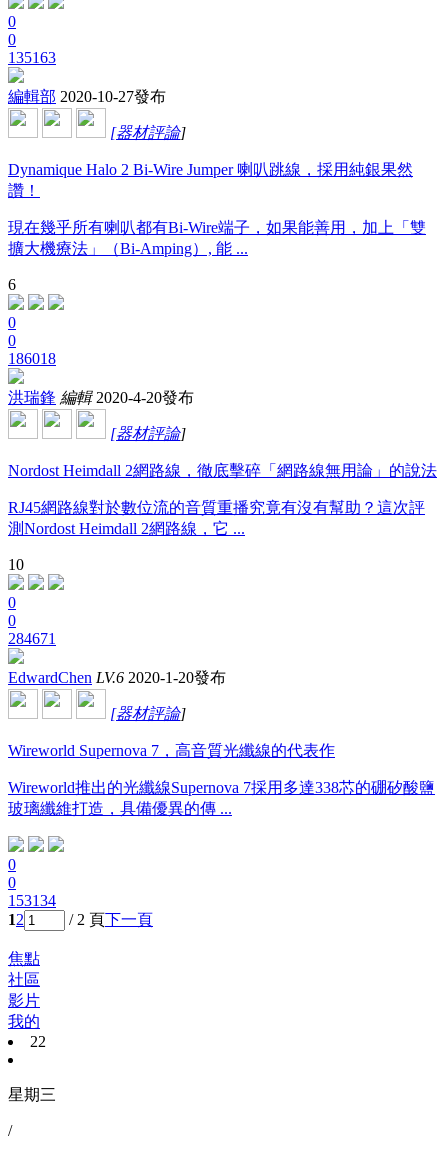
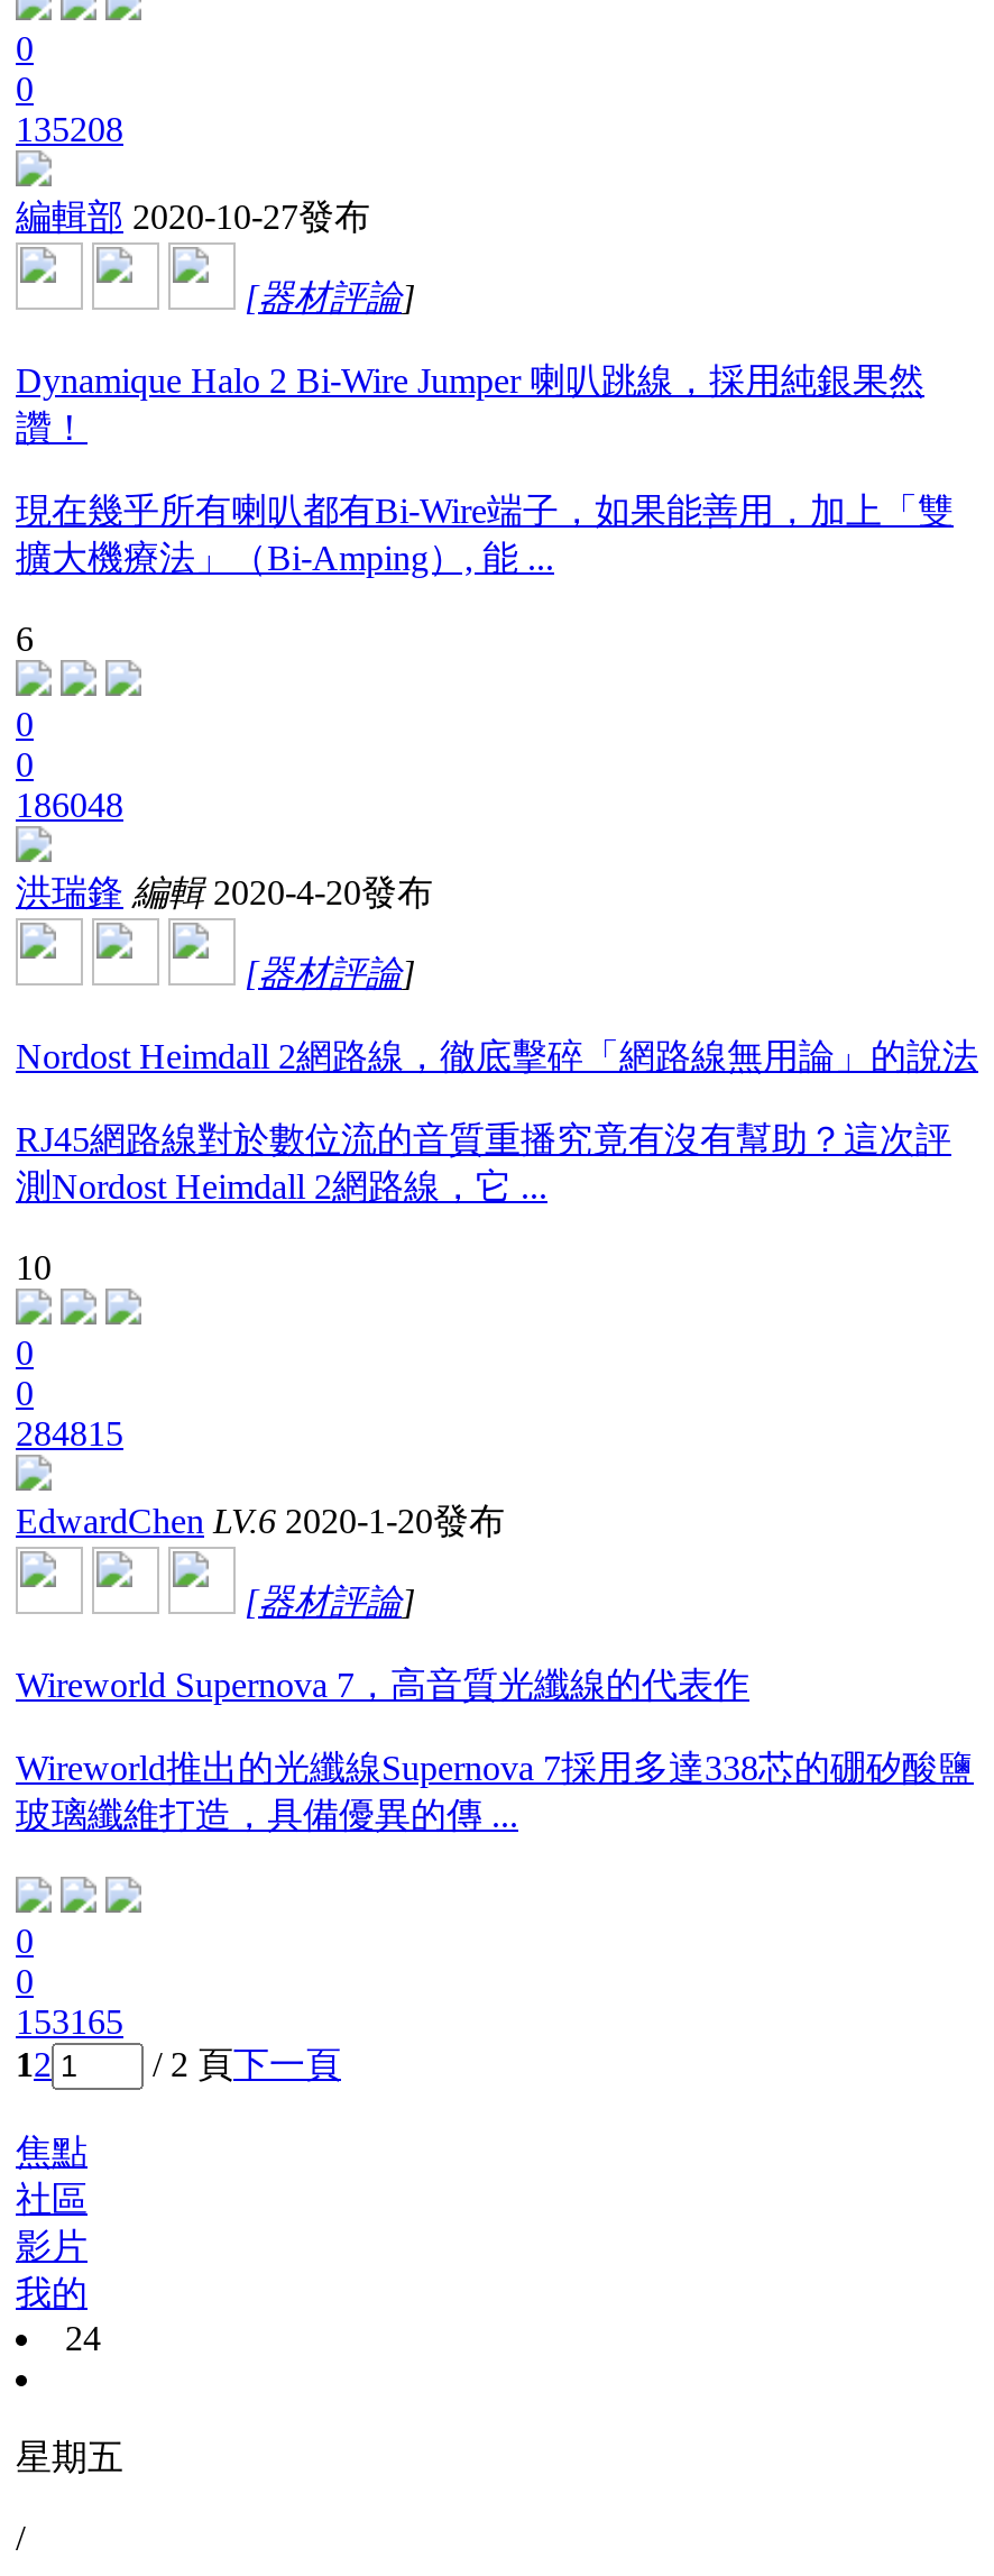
- 135163
+ 135208

- 186018
+ 186048

- 284671
+ 284815

- 153134
+ 153165

- 22
+ 24

- 星期三
+ 星期五
